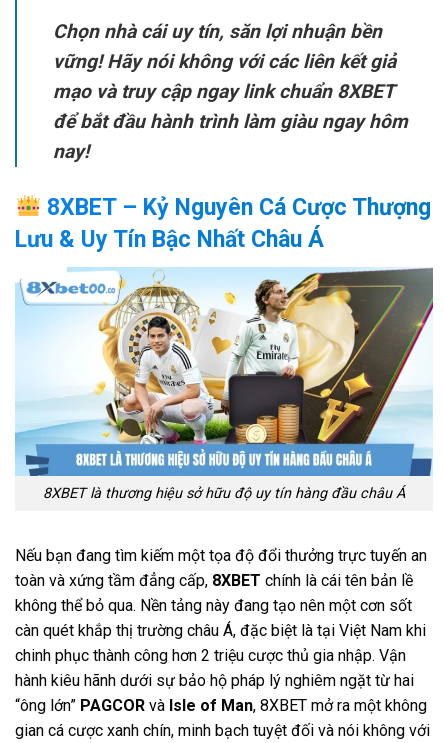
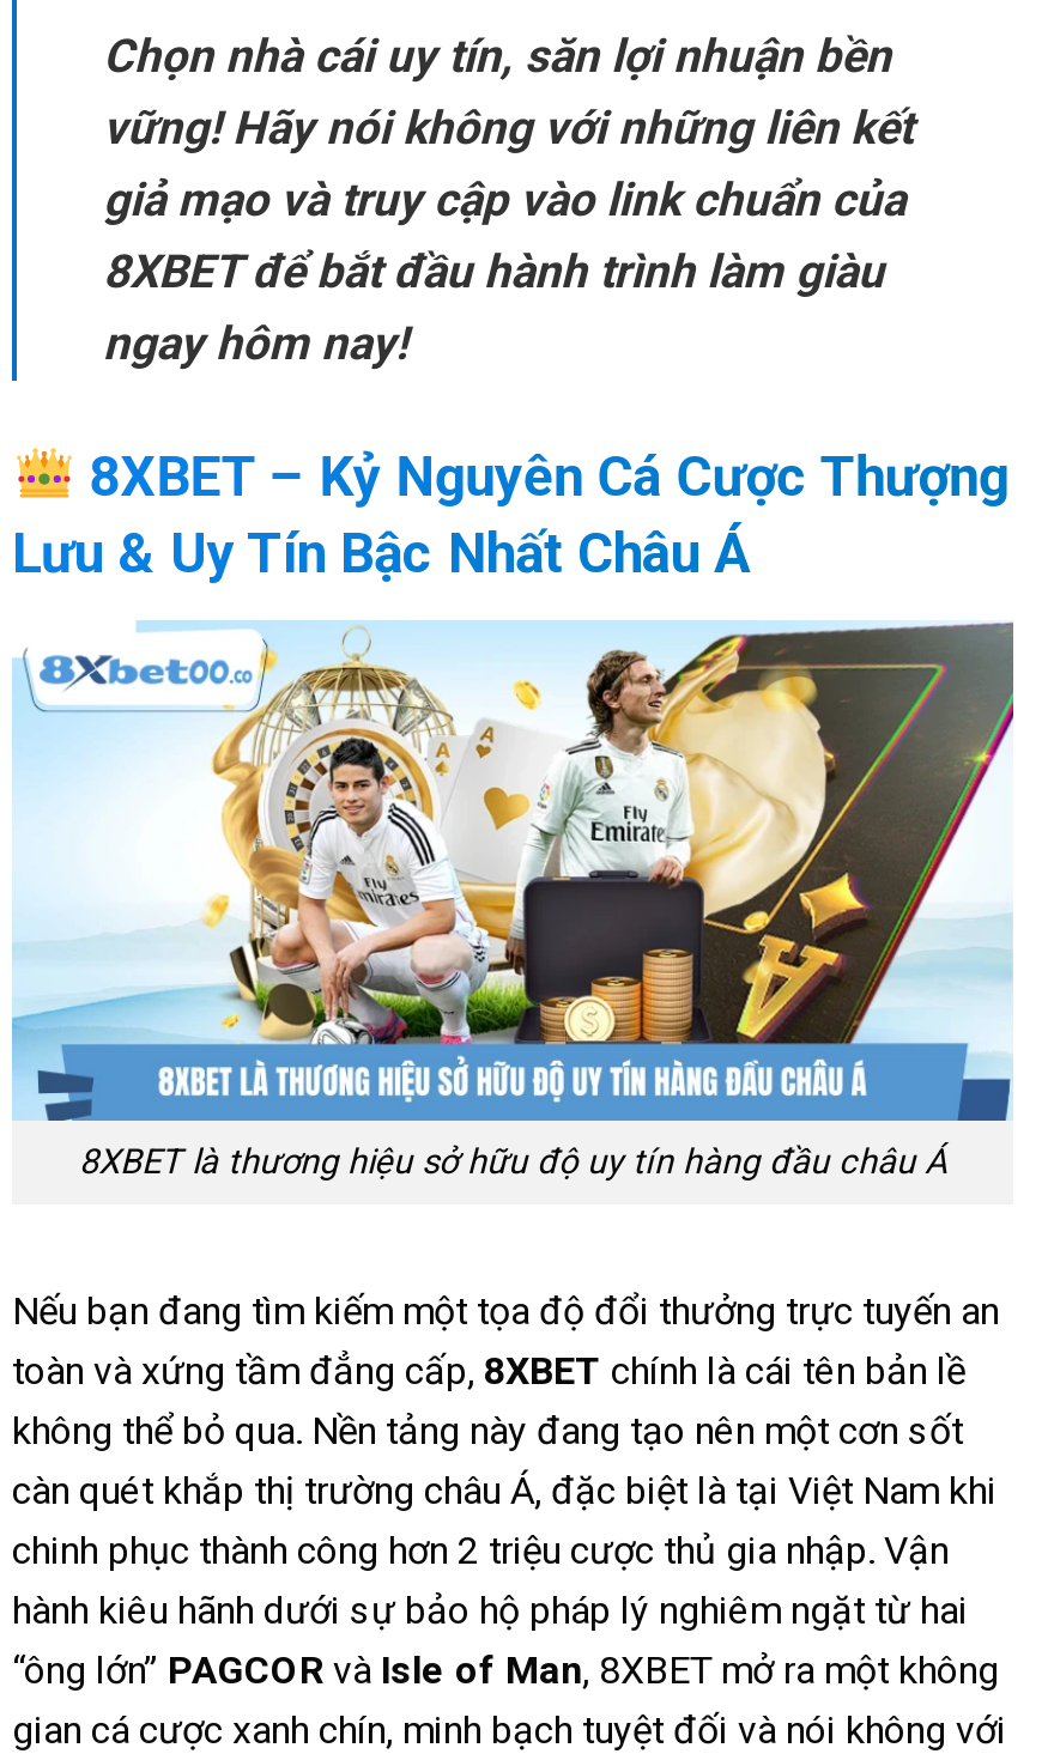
- vững! Hãy nói không với các liên kết giả
- mạo và truy cập ngay link chuẩn 8XBET
- để bắt đầu hành trình làm giàu ngay hôm
- nay!
+ vững! Hãy nói không với những liên kết
+ giả mạo và truy cập vào link chuẩn của
+ 8XBET để bắt đầu hành trình làm giàu
+ ngay hôm nay!
